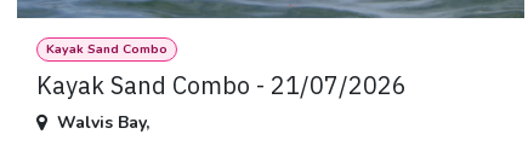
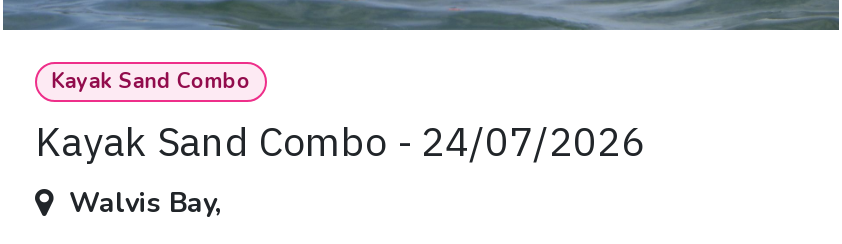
- Kayak Sand Combo - 21/07/2026
+ Kayak Sand Combo - 24/07/2026
